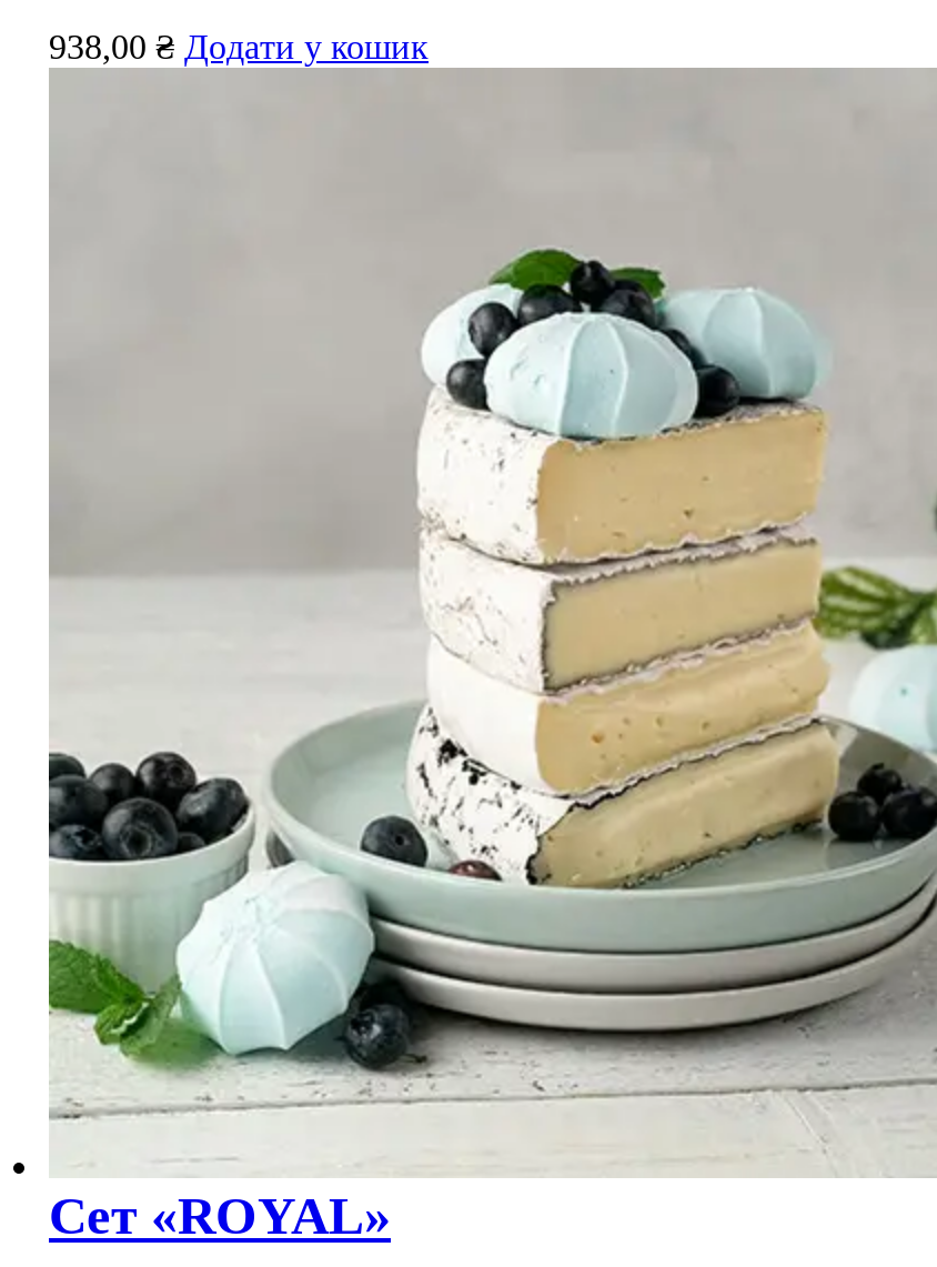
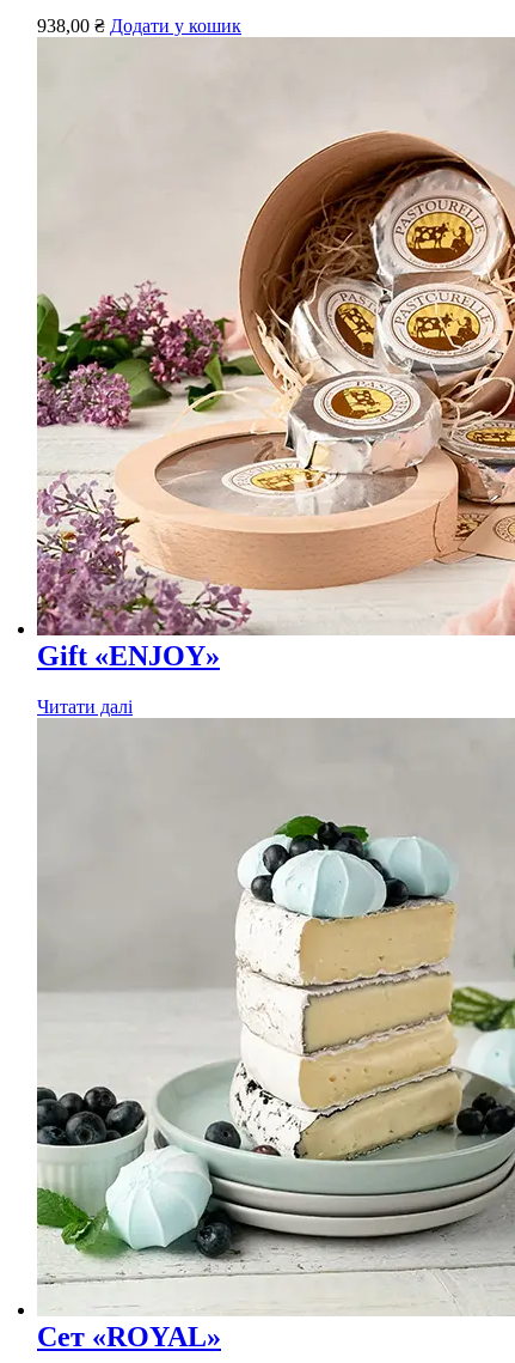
+ [image]
+ Gift «ENJOY»
+ Читати далі
